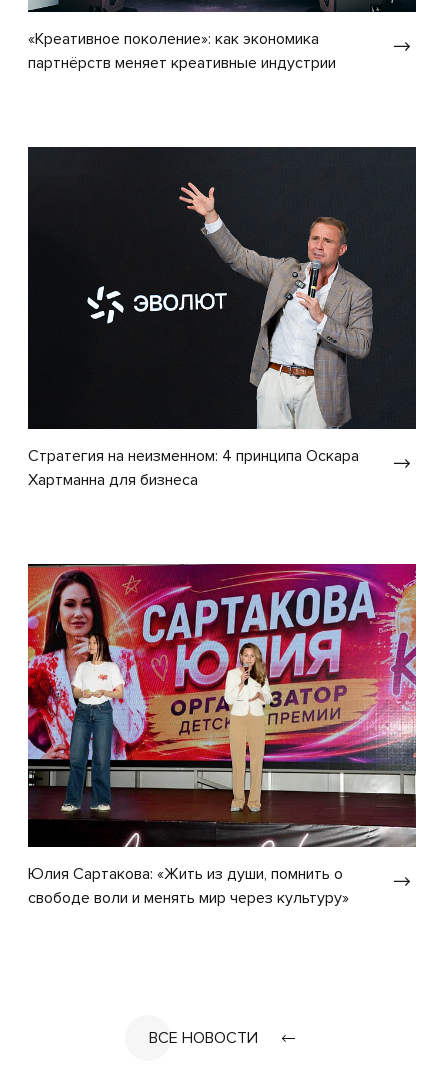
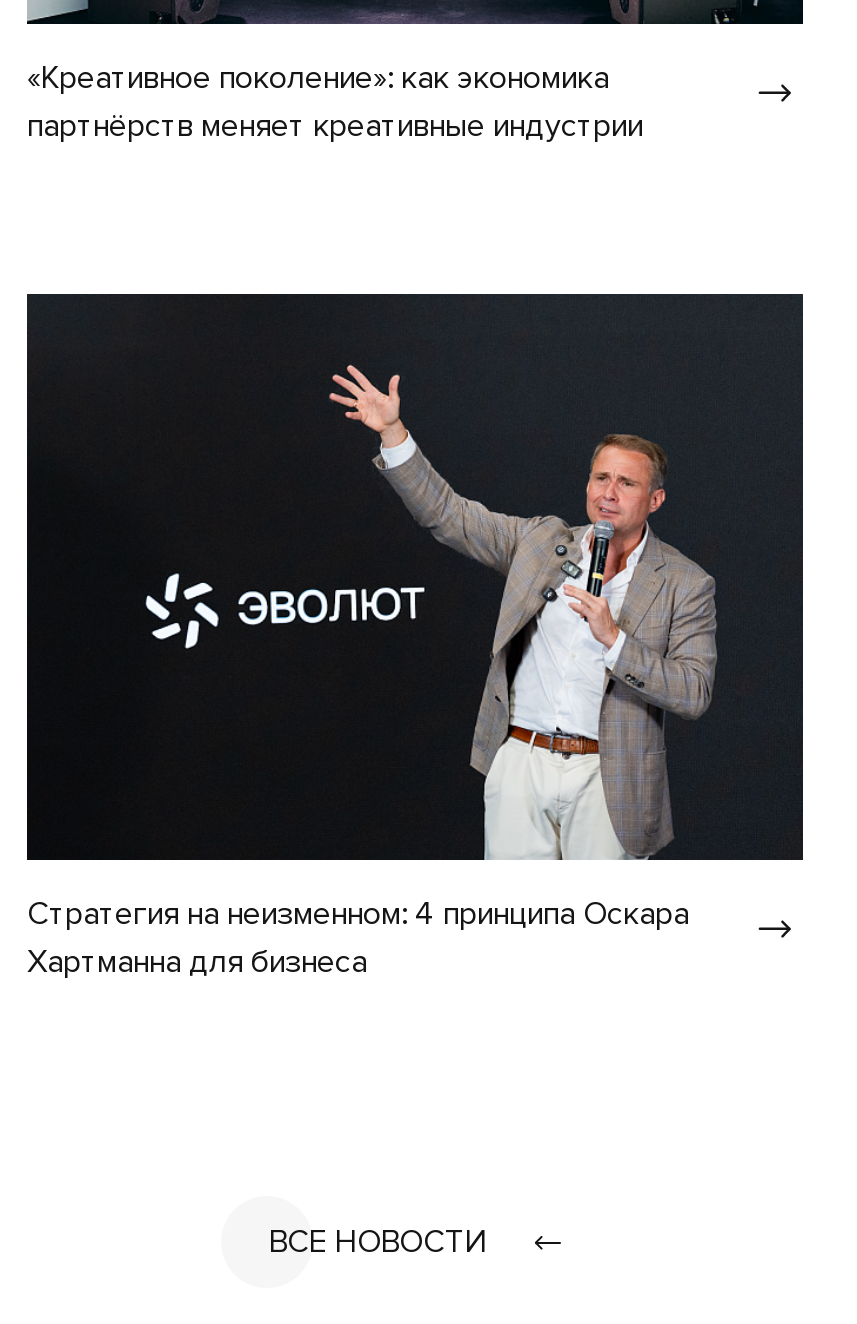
- [image]
- Юлия Сартакова: «Жить из души, помнить о
- свободе воли и менять мир через культуру»
